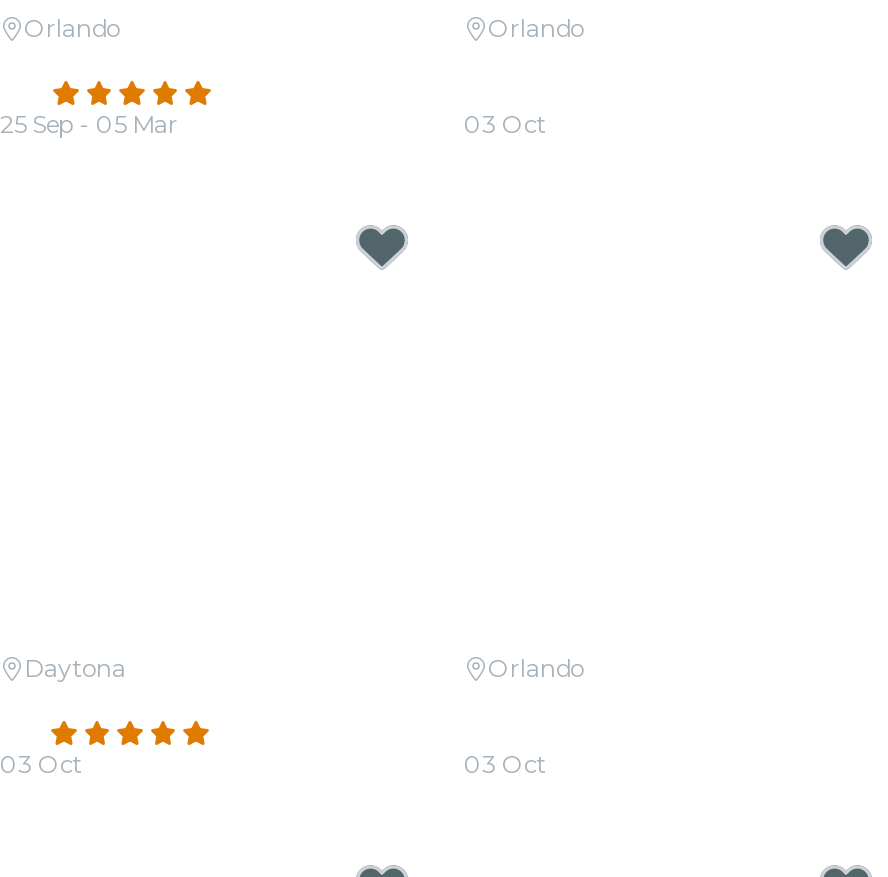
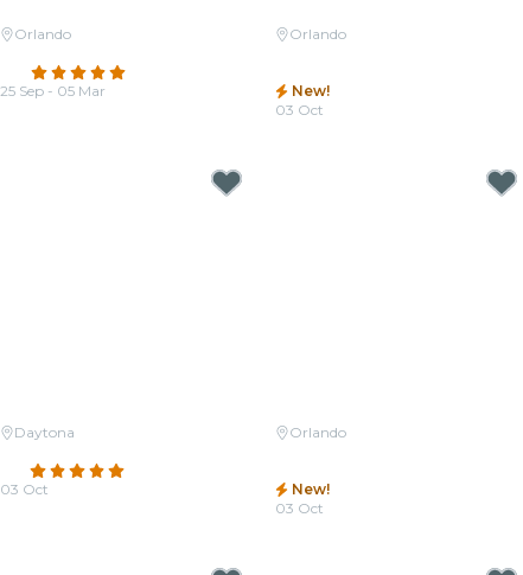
+ New!

+ New!
